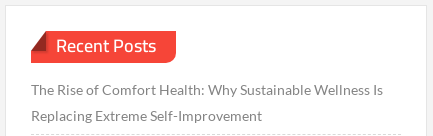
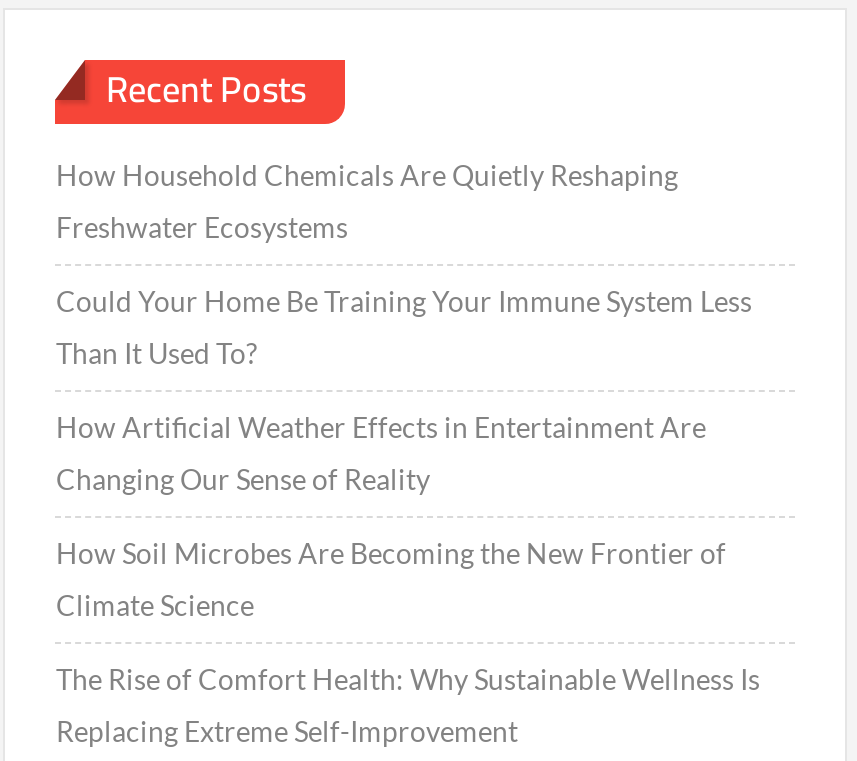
+ How Household Chemicals Are Quietly Reshaping
+ Freshwater Ecosystems
+ Could Your Home Be Training Your Immune System Less
+ Than It Used To?
+ How Artificial Weather Effects in Entertainment Are
+ Changing Our Sense of Reality
+ How Soil Microbes Are Becoming the New Frontier of
+ Climate Science
